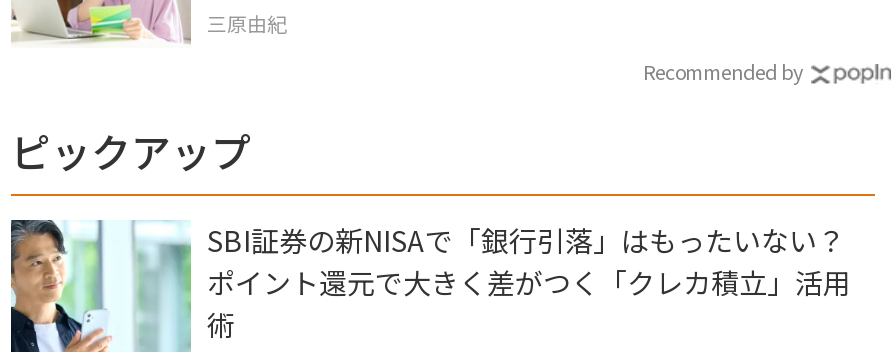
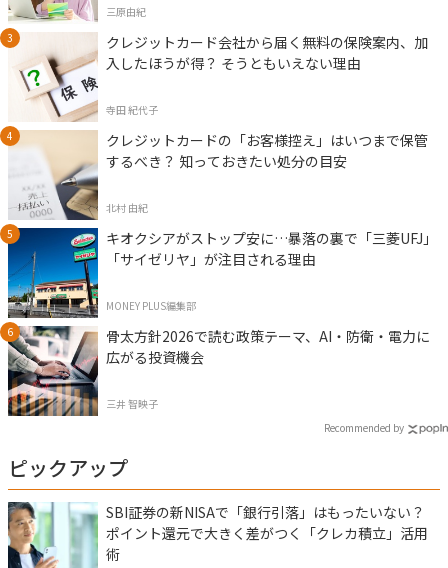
+ [image]
+ クレジットカード会社から届く無料の保険案内、加
+ 入したほうが得？ そうともいえない理由
+ 寺田 紀代子
+ クレジットカードの「お客様控え」はいつまで保管
+ するべき？ 知っておきたい処分の目安
+ 北村 由紀
+ キオクシアがストップ安に…暴落の裏で「三菱UFJ」
+ 「サイゼリヤ」が注目される理由
+ MONEY PLUS編集部
+ 骨太方針2026で読む政策テーマ、AI・防衛・電力に
+ 広がる投資機会
+ 三井 智映子
